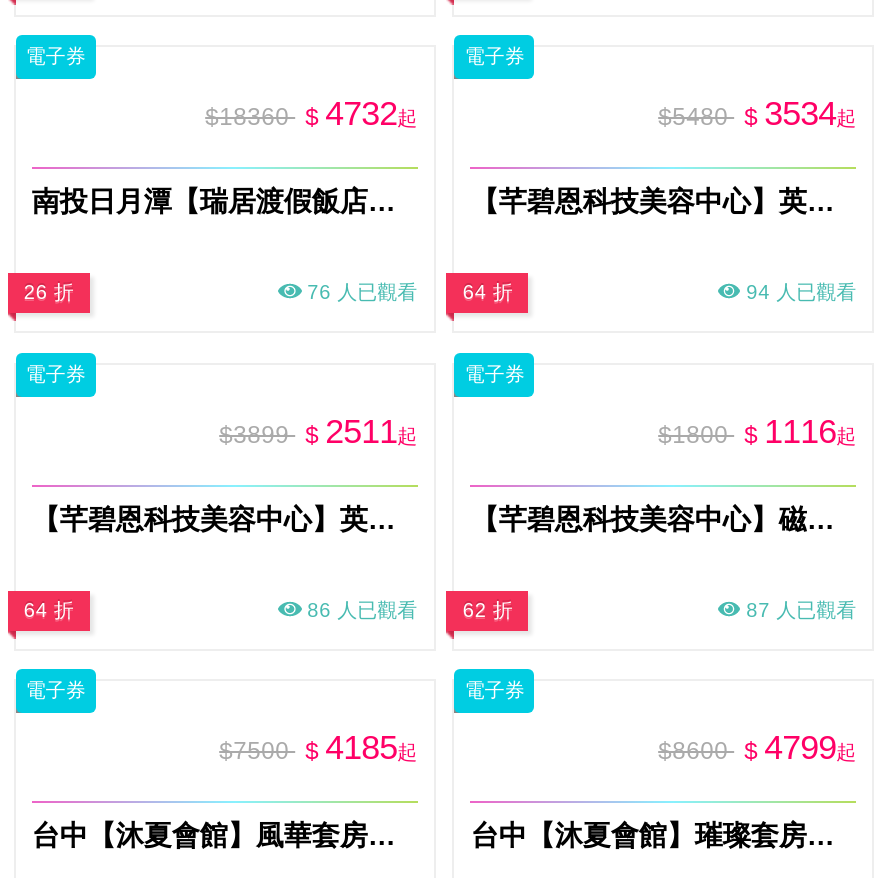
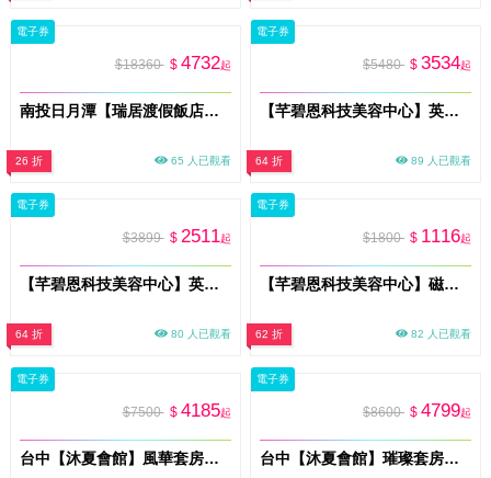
- 76 人已觀看
+ 65 人已觀看

- 94 人已觀看
+ 89 人已觀看

- 86 人已觀看
+ 80 人已觀看

- 87 人已觀看
+ 82 人已觀看
